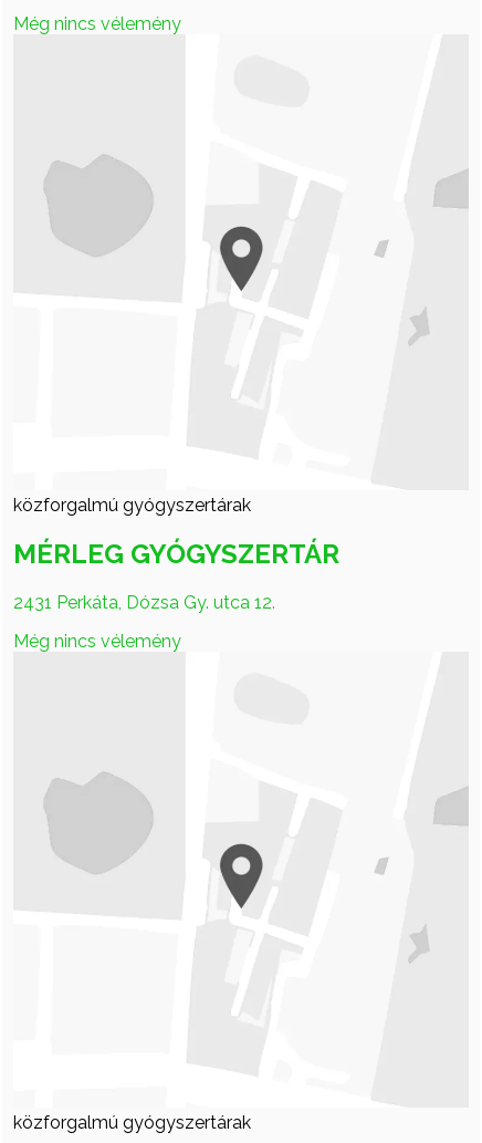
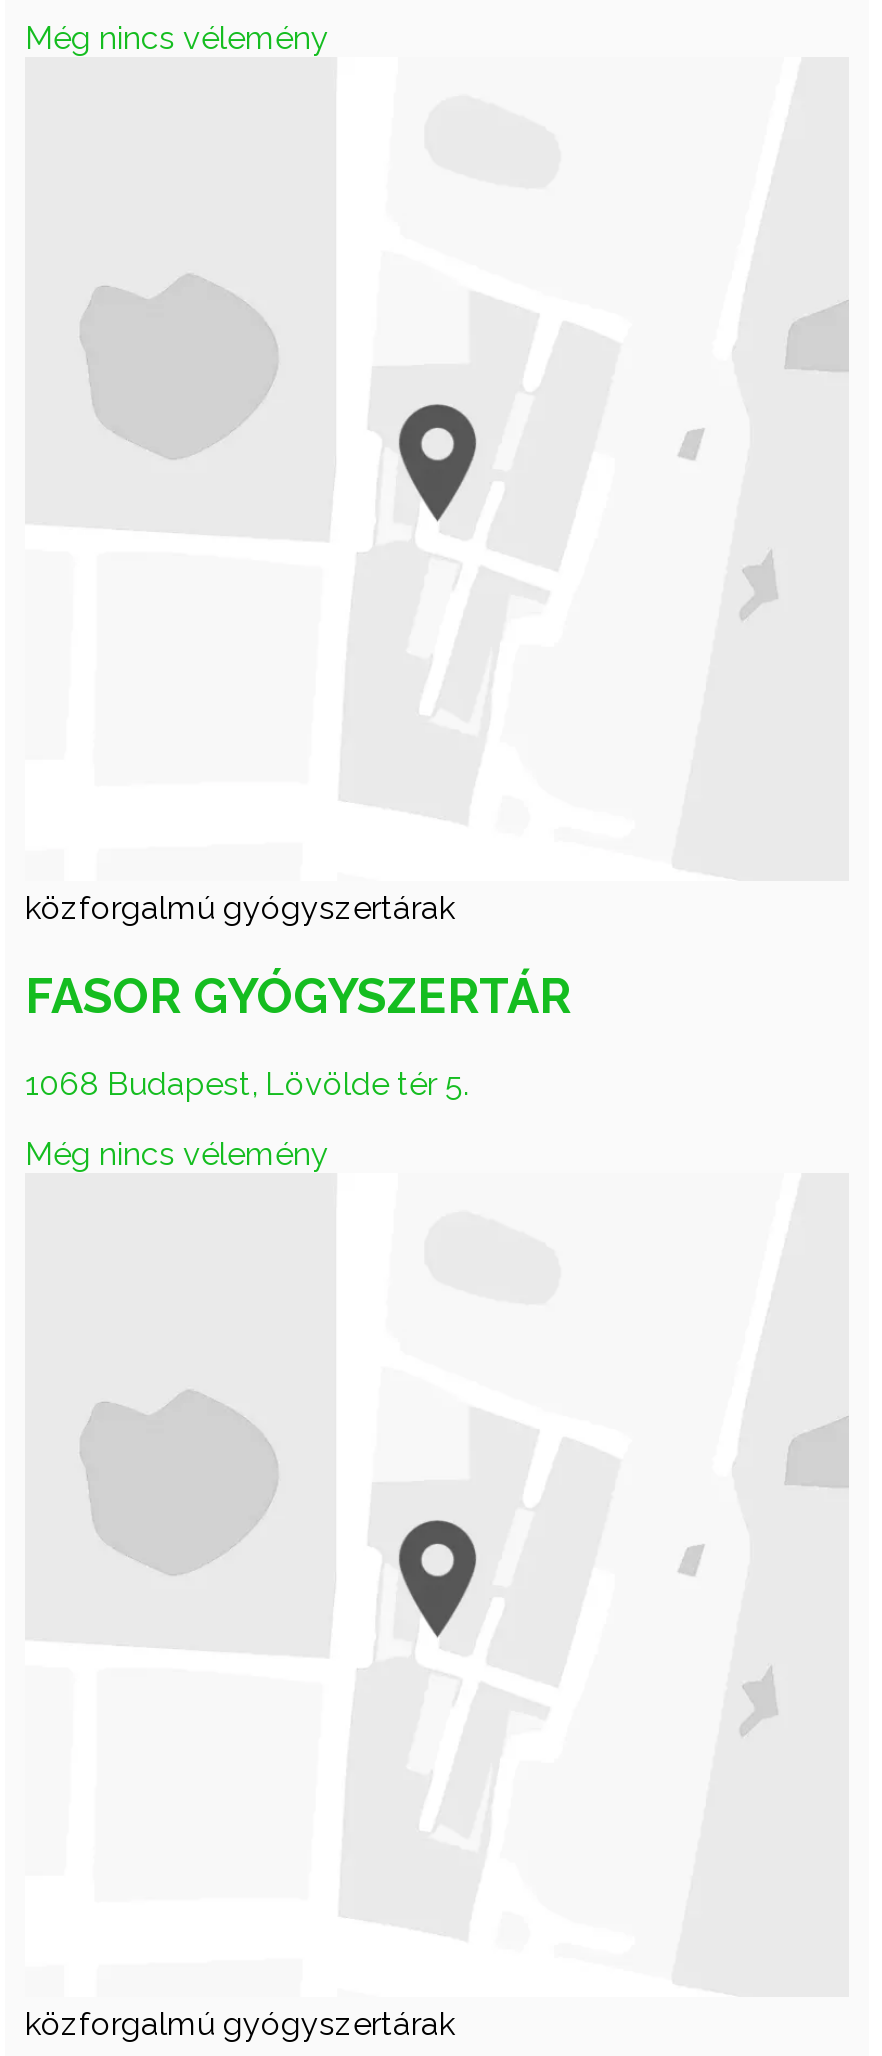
- MÉRLEG GYÓGYSZERTÁR
+ FASOR GYÓGYSZERTÁR

- 2431 Perkáta, Dózsa Gy. utca 12.
+ 1068 Budapest, Lövölde tér 5.
